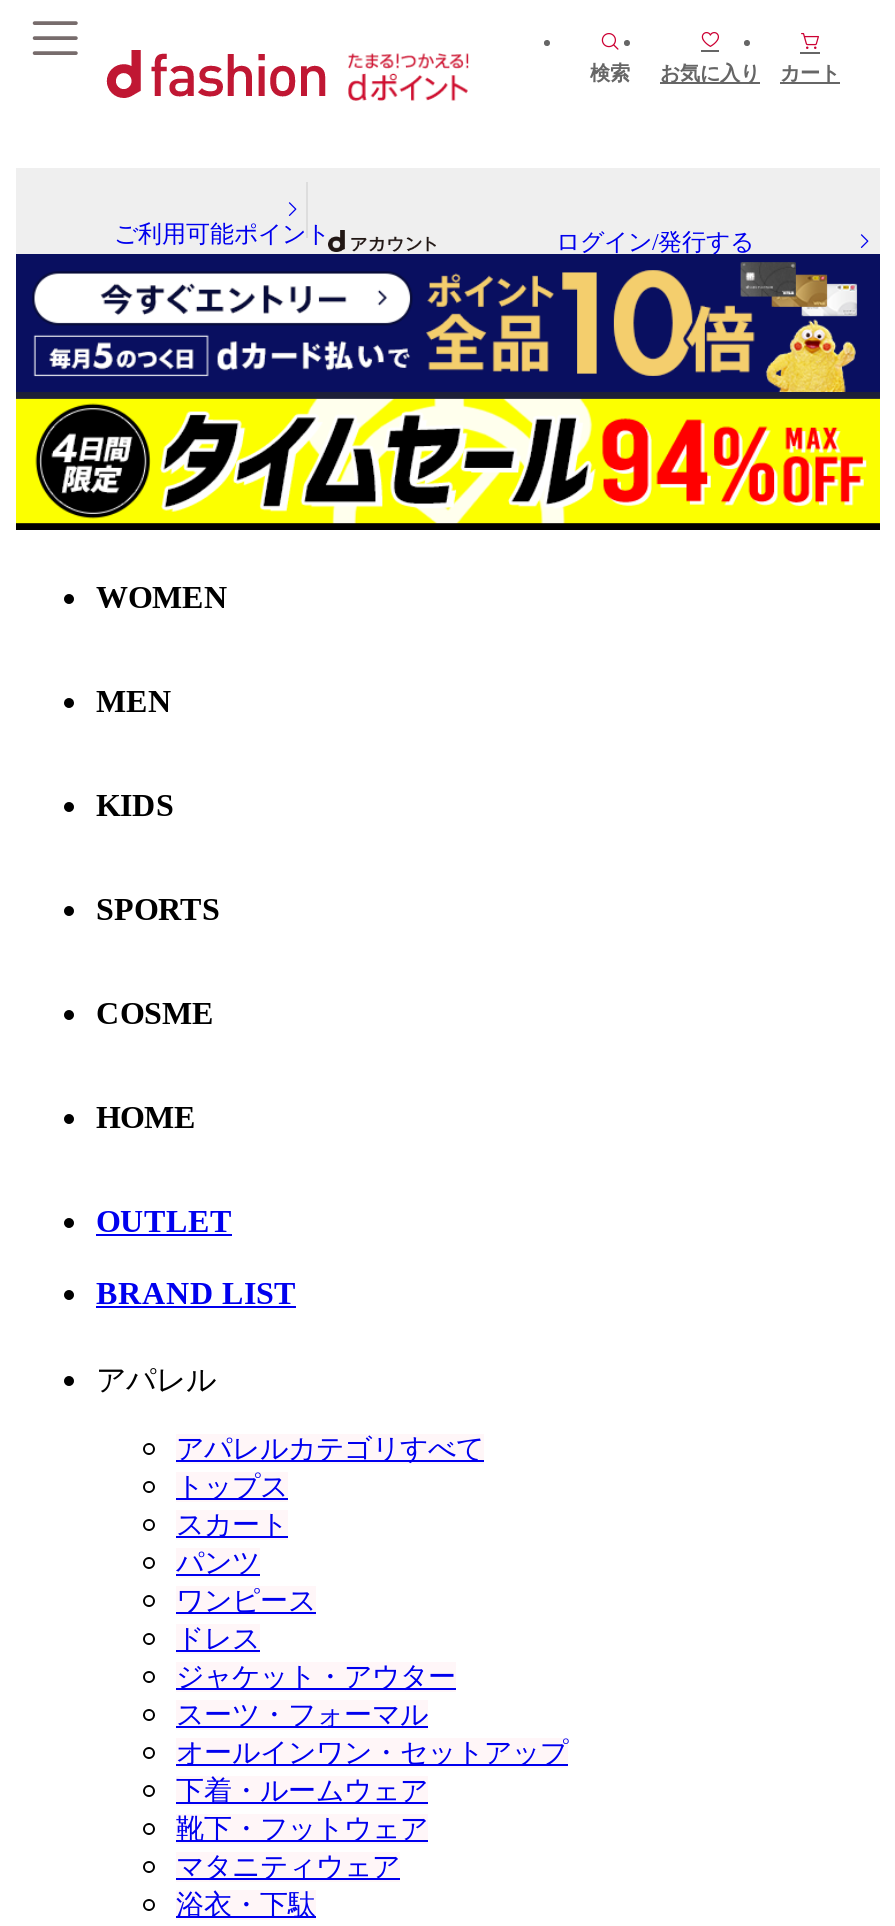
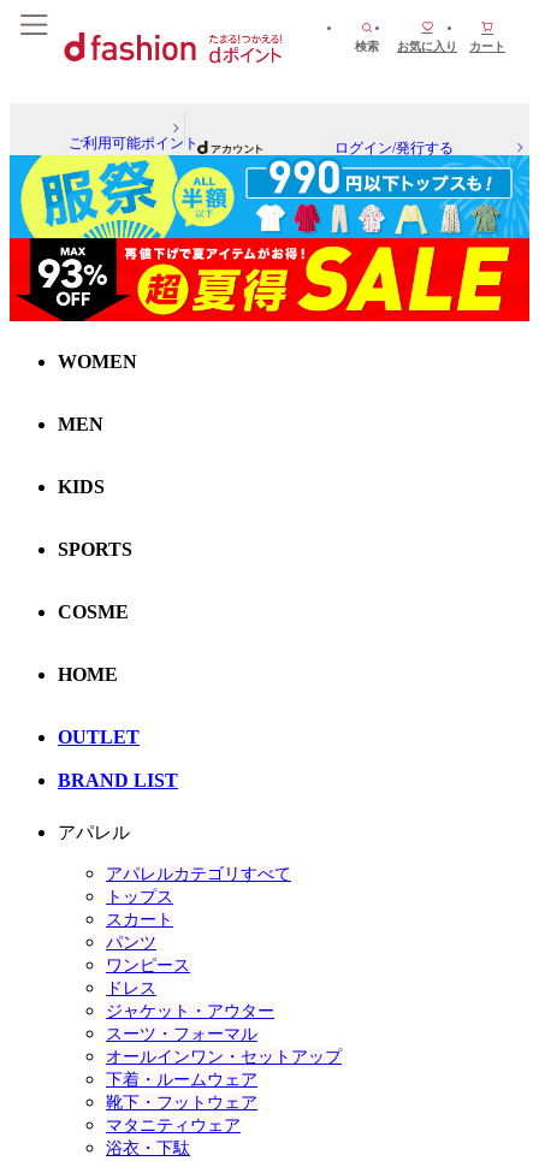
- [image]
+ [image]
